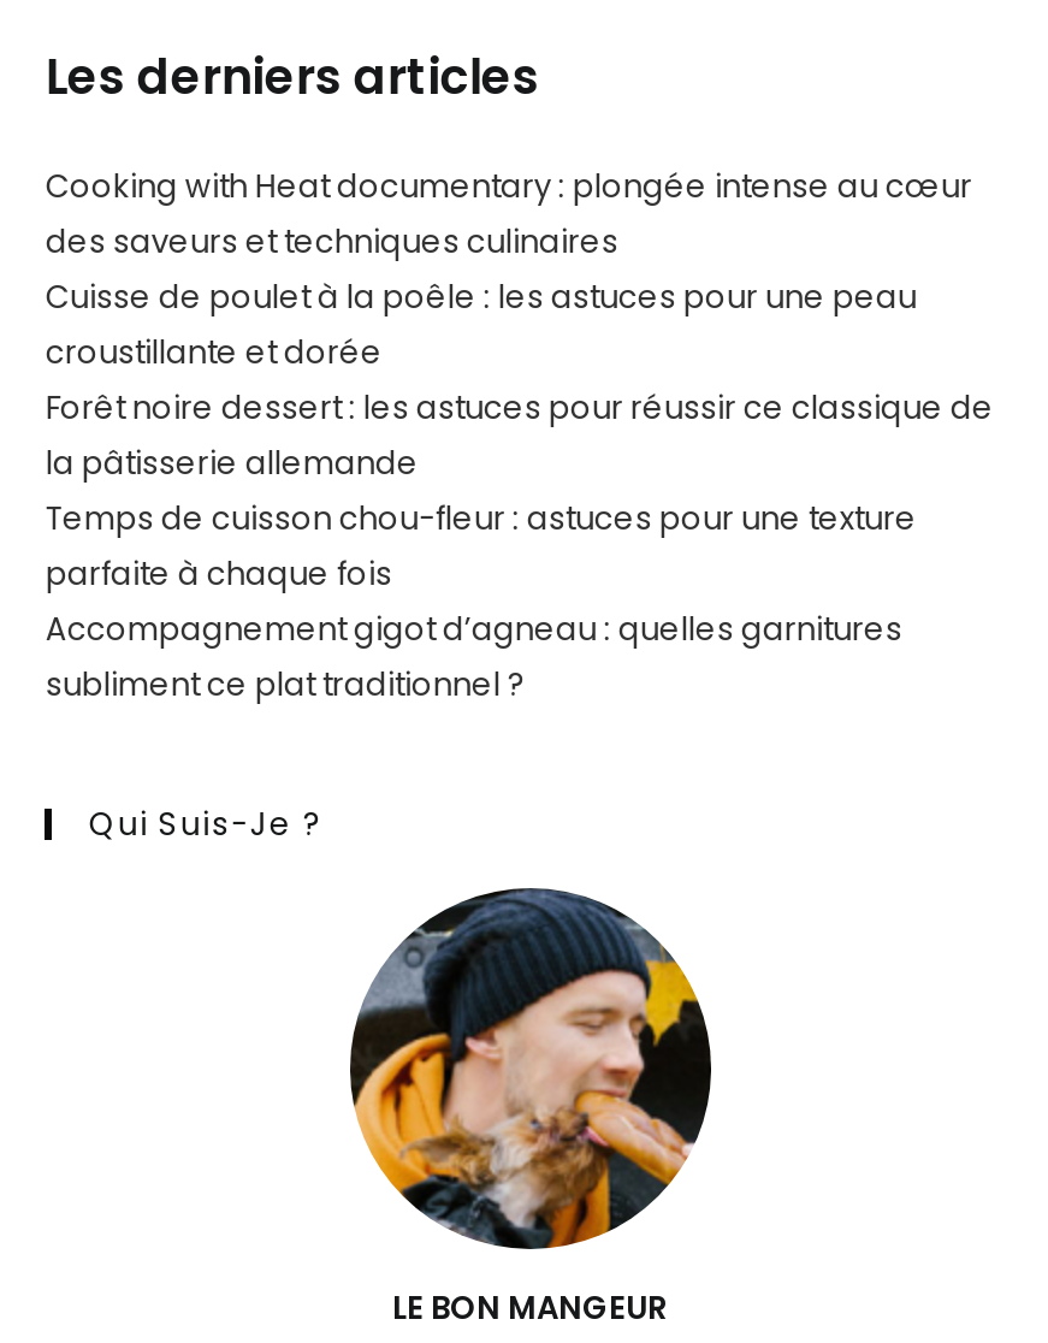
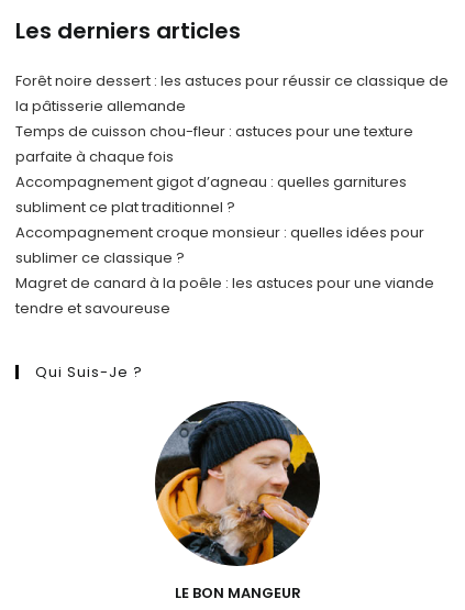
- Cooking with Heat documentary : plongée intense au cœur
- des saveurs et techniques culinaires
- Cuisse de poulet à la poêle : les astuces pour une peau
- croustillante et dorée

moved up: Forêt noire dessert : les astuces pour réussir ce classique de | la pâtisserie allemande | Temps de cuisson chou-fleur : astuces pour une texture | parfaite à chaque fois | Accompagnement gigot d’agneau : quelles garnitures | subliment ce plat traditionnel ?

+ Accompagnement croque monsieur : quelles idées pour
+ sublimer ce classique ?
+ Magret de canard à la poêle : les astuces pour une viande
+ tendre et savoureuse
